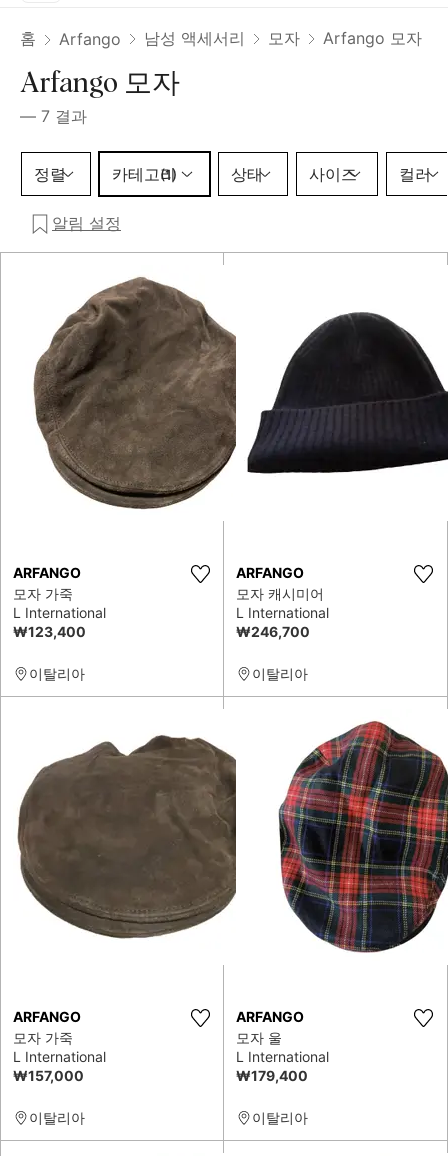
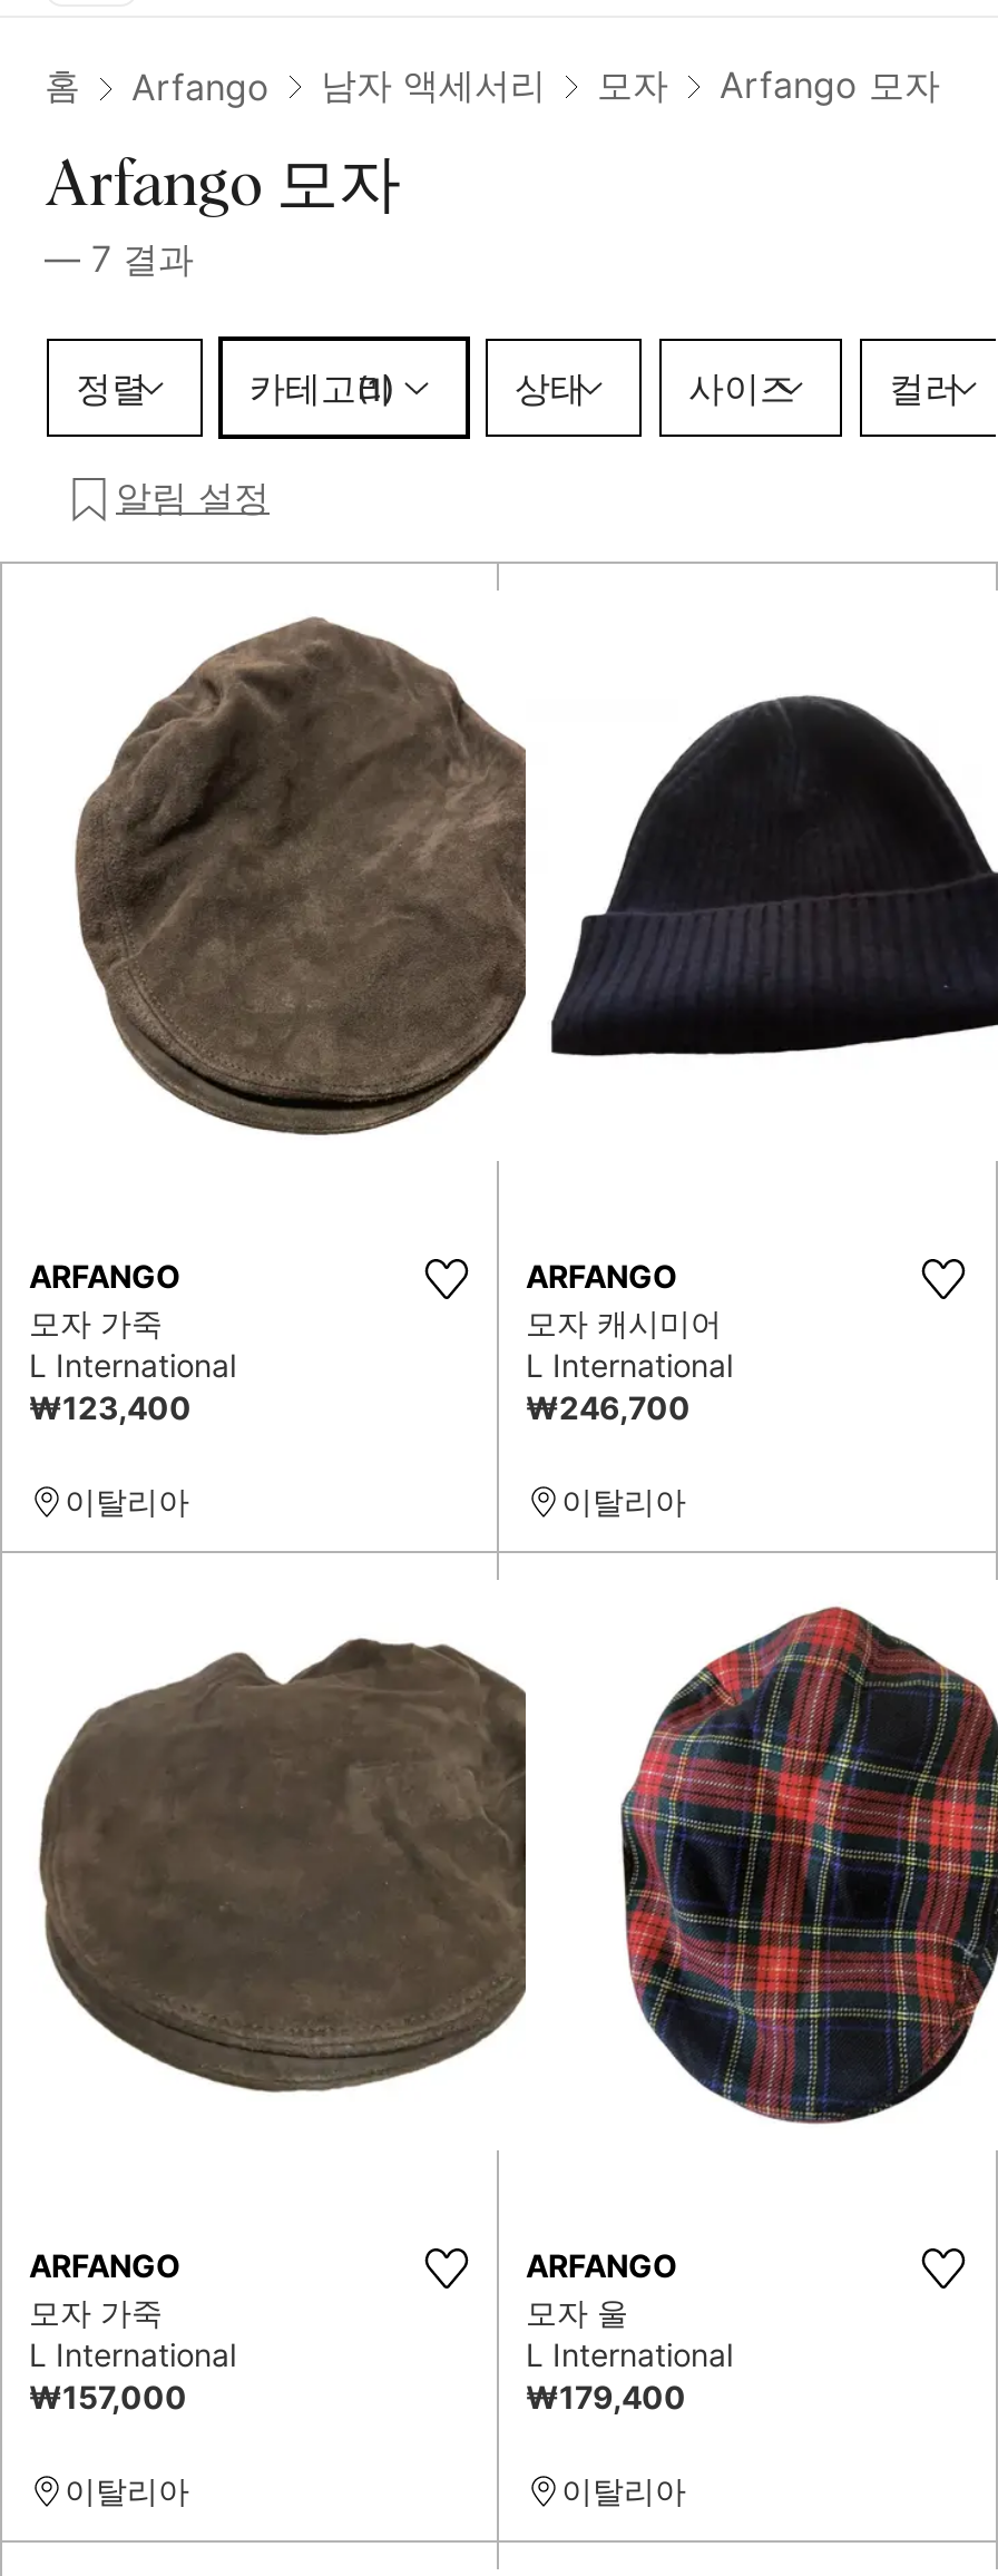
- 남성 액세서리
+ 남자 액세서리
